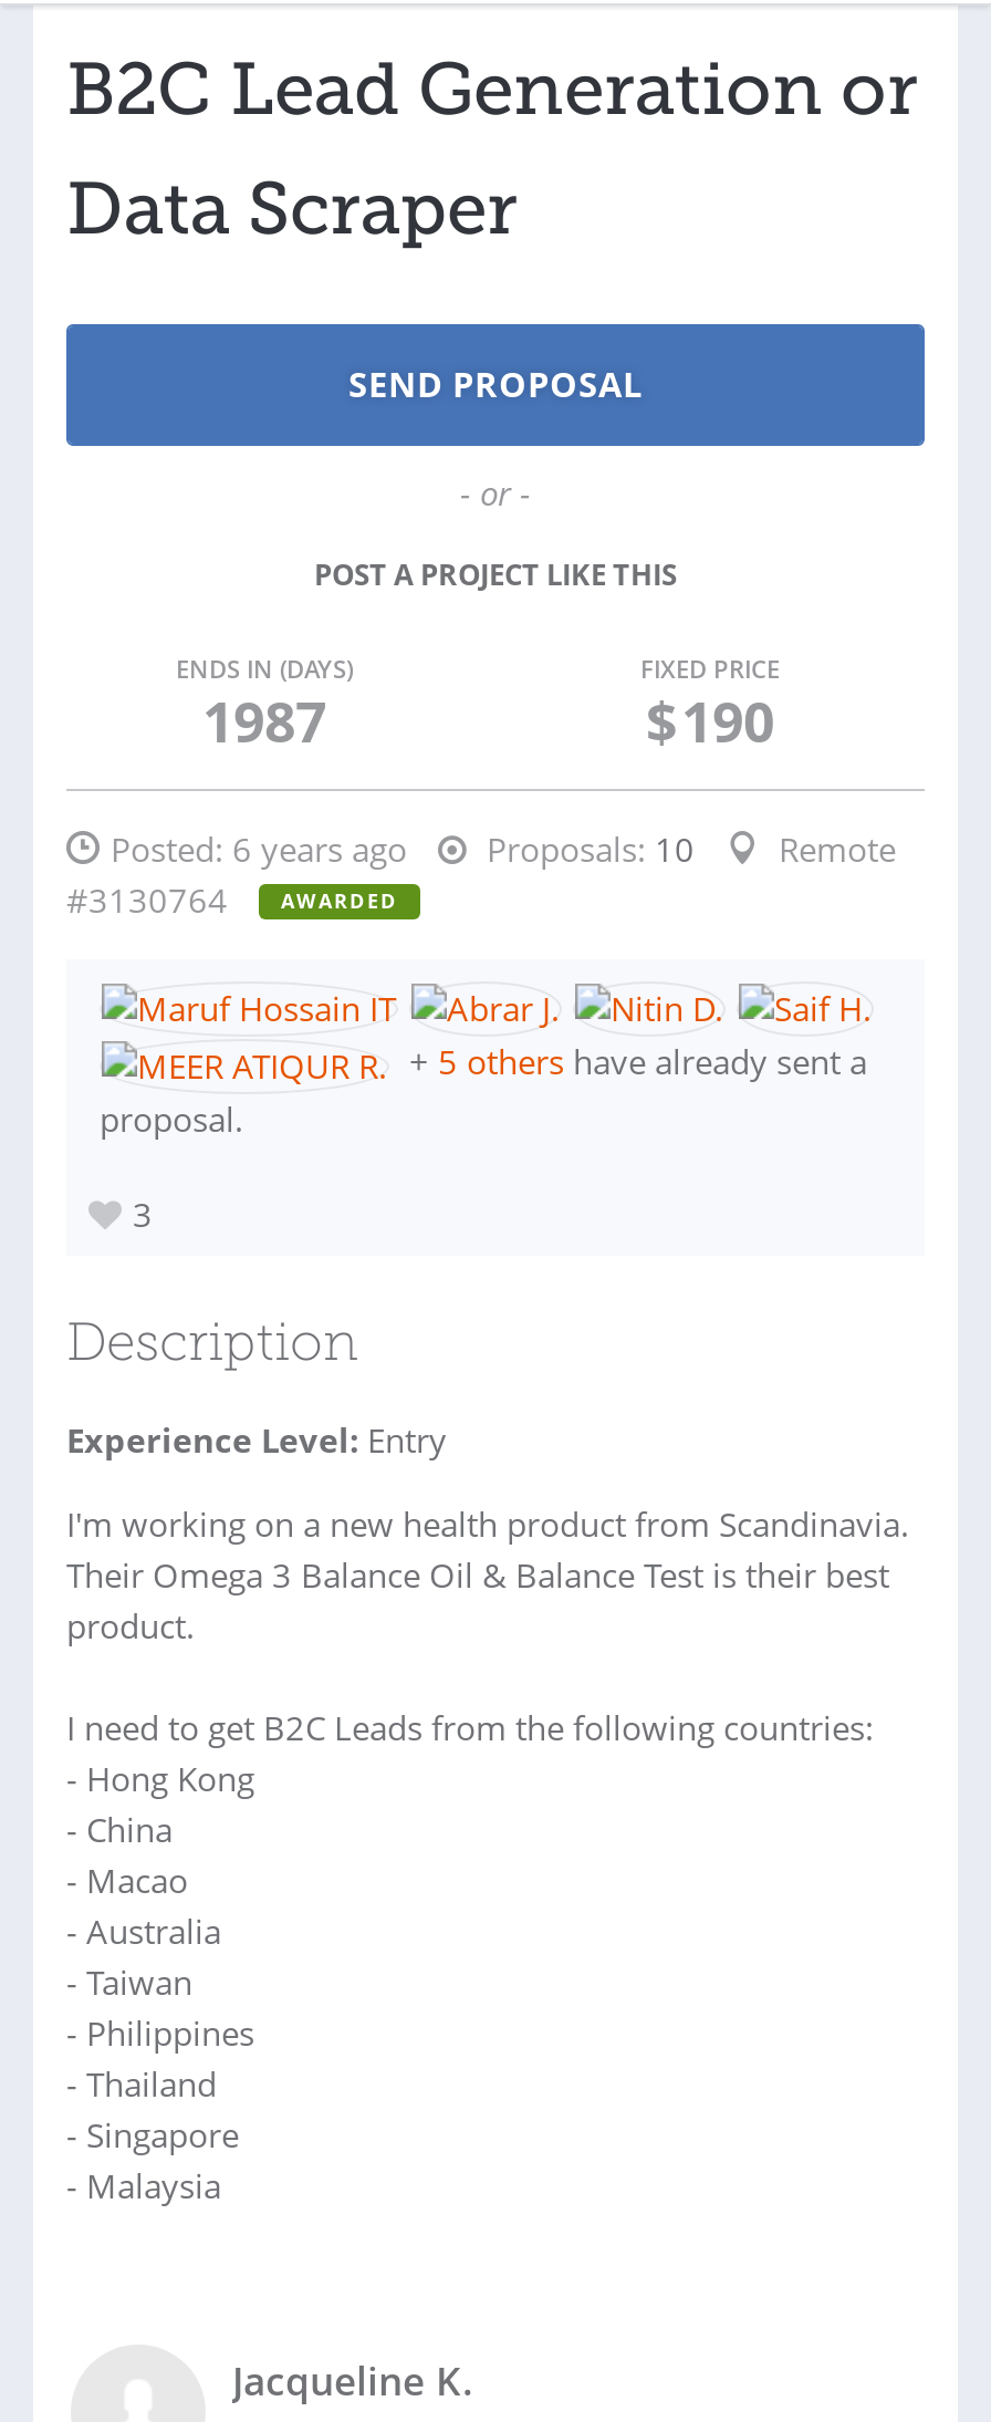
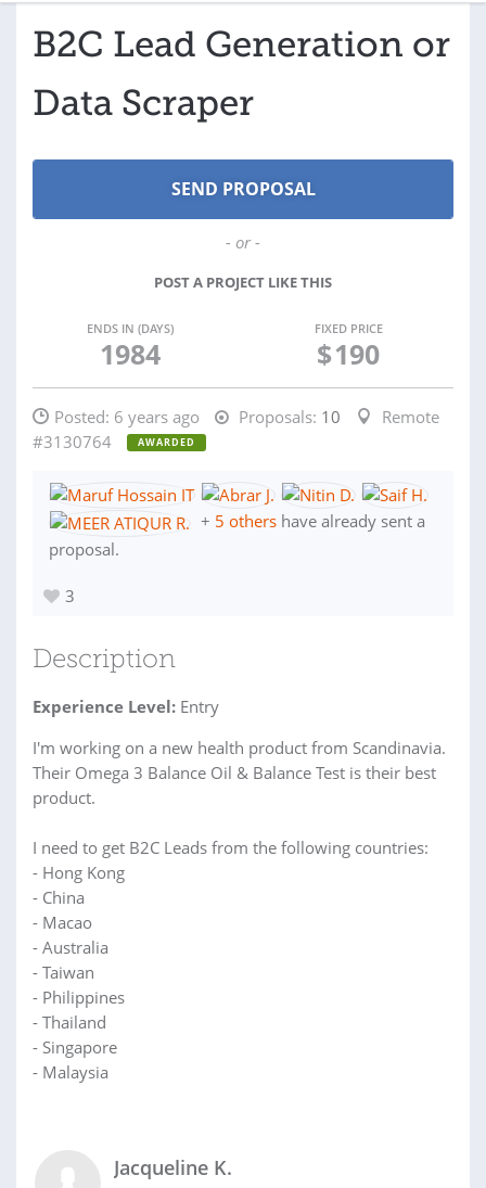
- 1987
+ 1984
